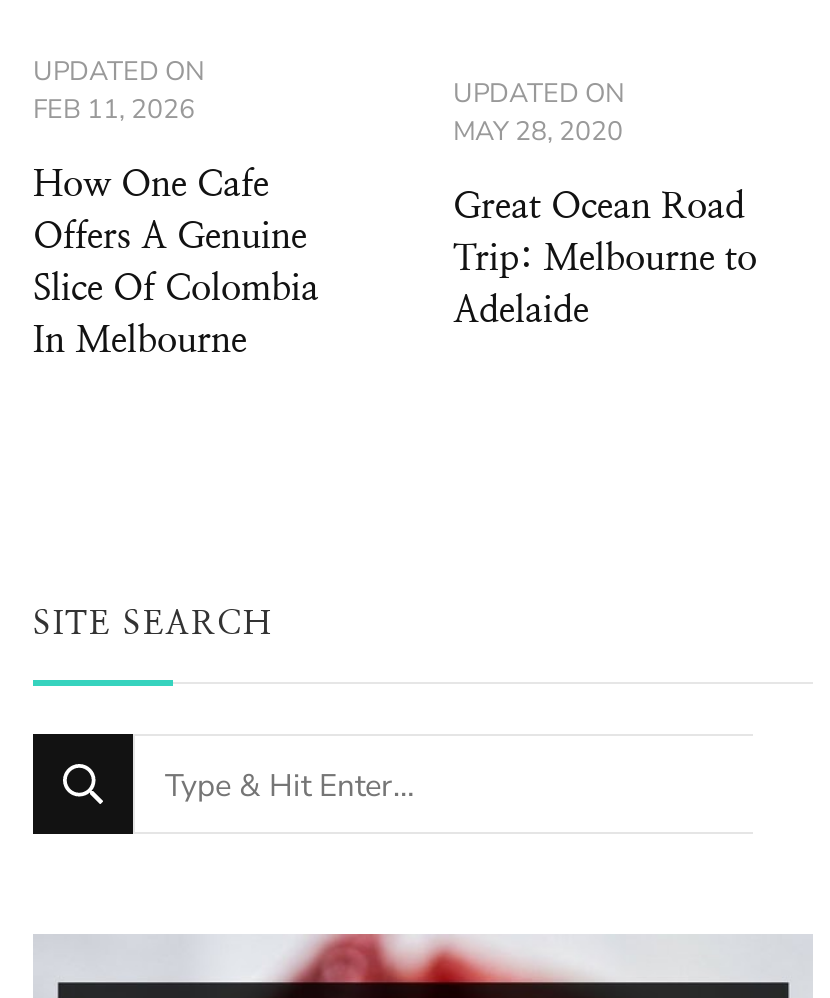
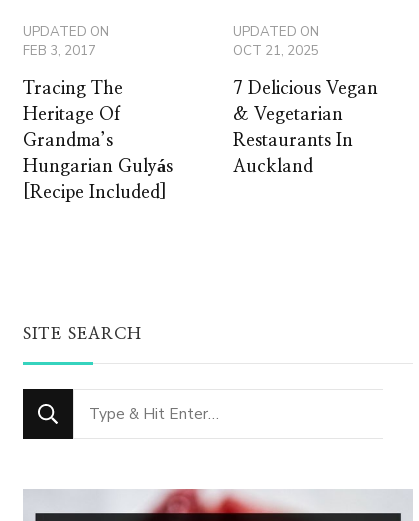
- FEB 11, 2026
+ FEB 3, 2017

- MAY 28, 2020
+ OCT 21, 2025

- How One Cafe
- Offers A Genuine
- Slice Of Colombia
- In Melbourne
+ Tracing The
+ Heritage Of
+ Grandma’s
+ Hungarian Gulyás
+ [Recipe Included]

- Great Ocean Road
- Trip: Melbourne to
- Adelaide
+ 7 Delicious Vegan
+ & Vegetarian
+ Restaurants In
+ Auckland
